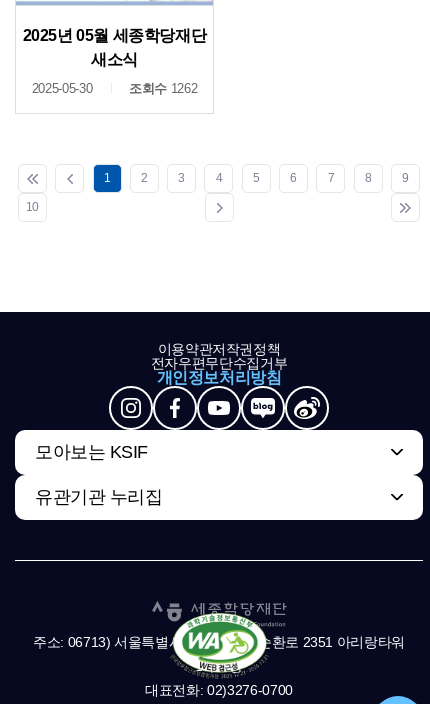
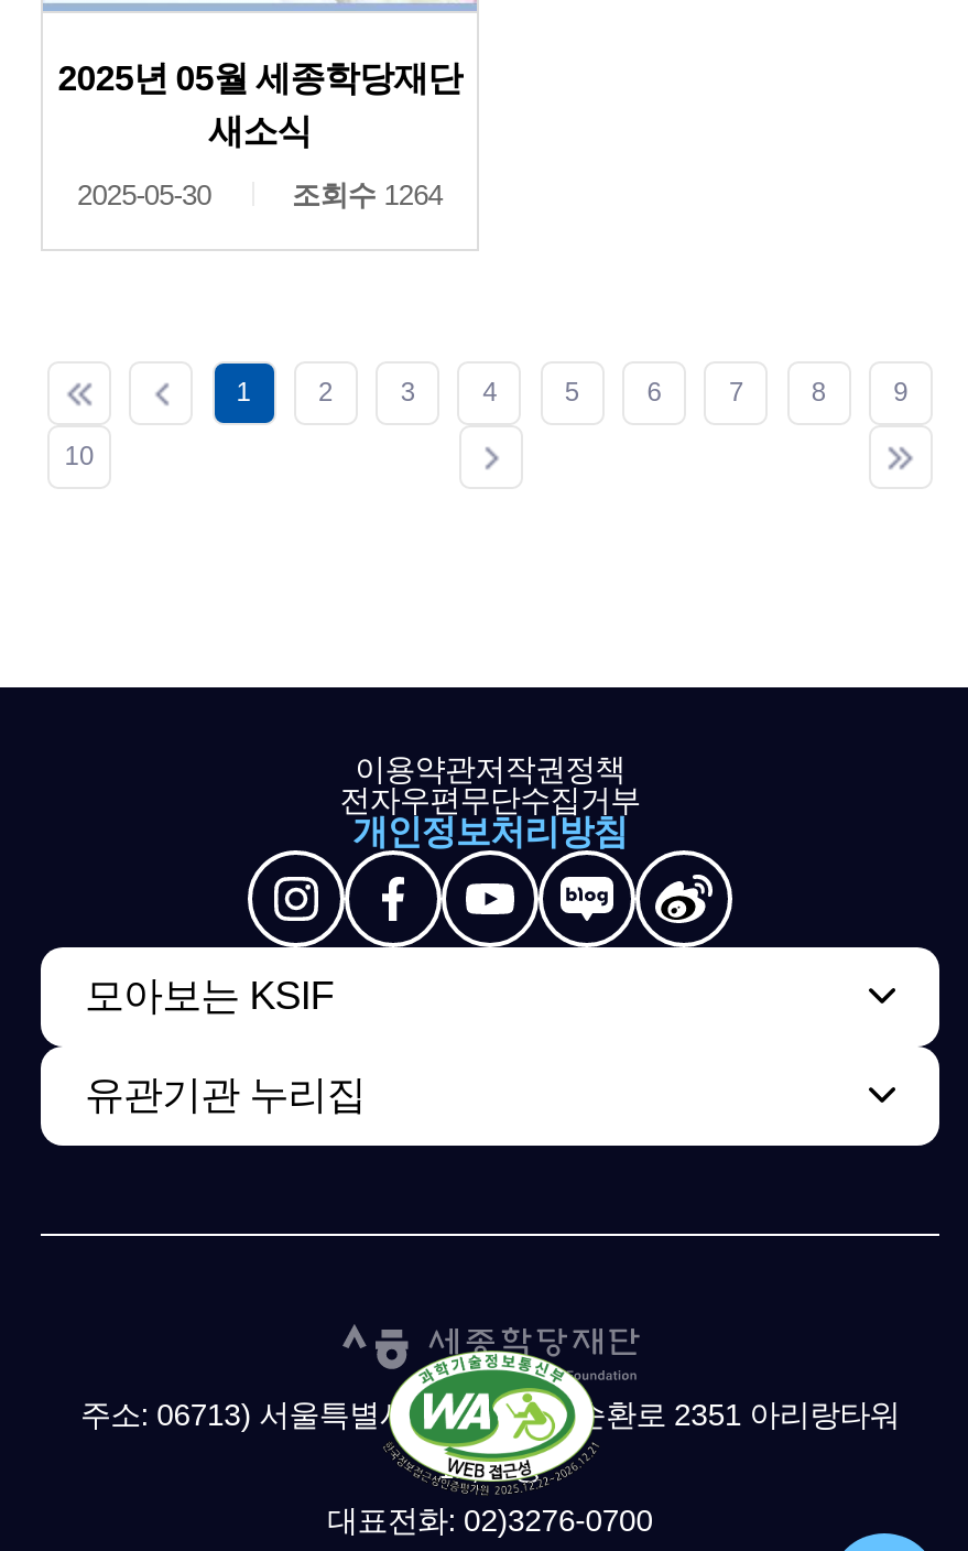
- 조회수 1262
+ 조회수 1264
